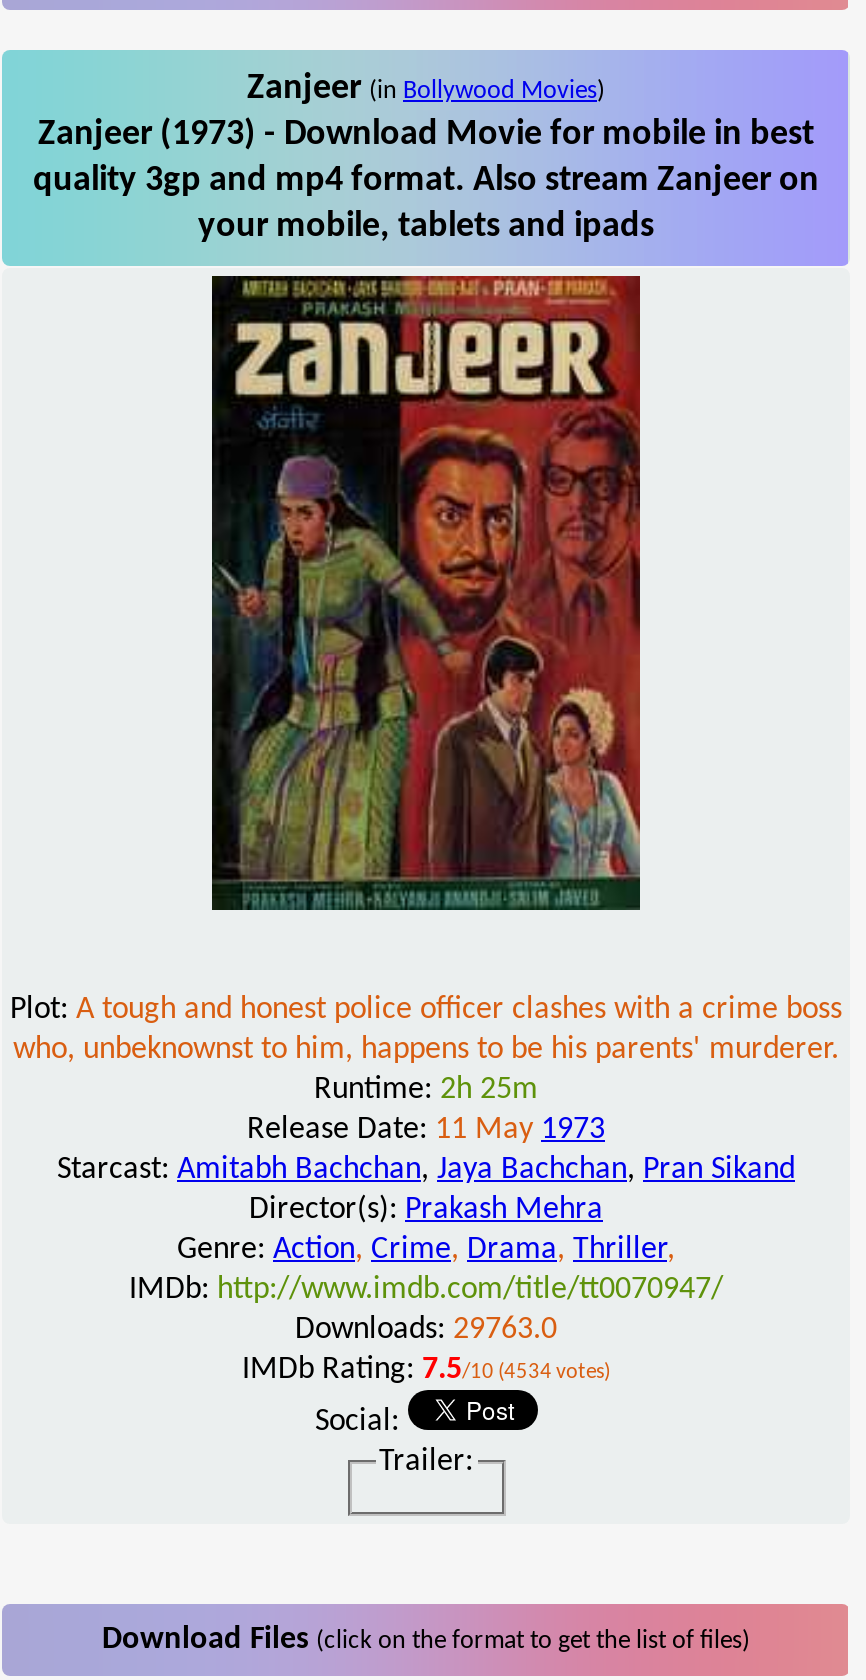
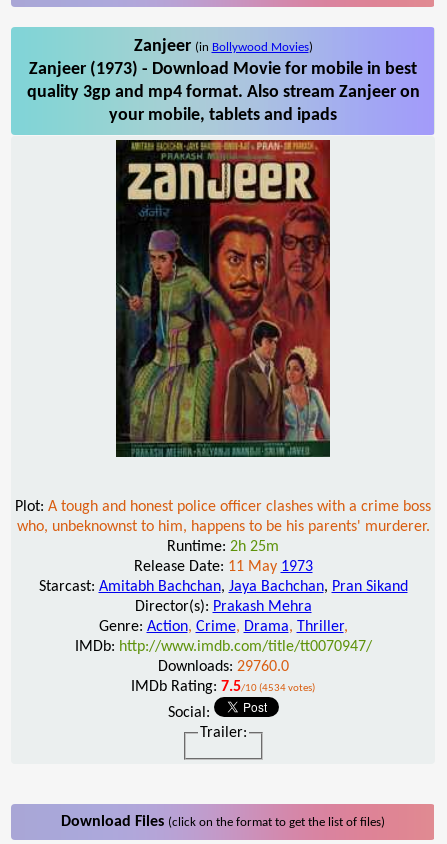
- Downloads: 29763.0
+ Downloads: 29760.0
